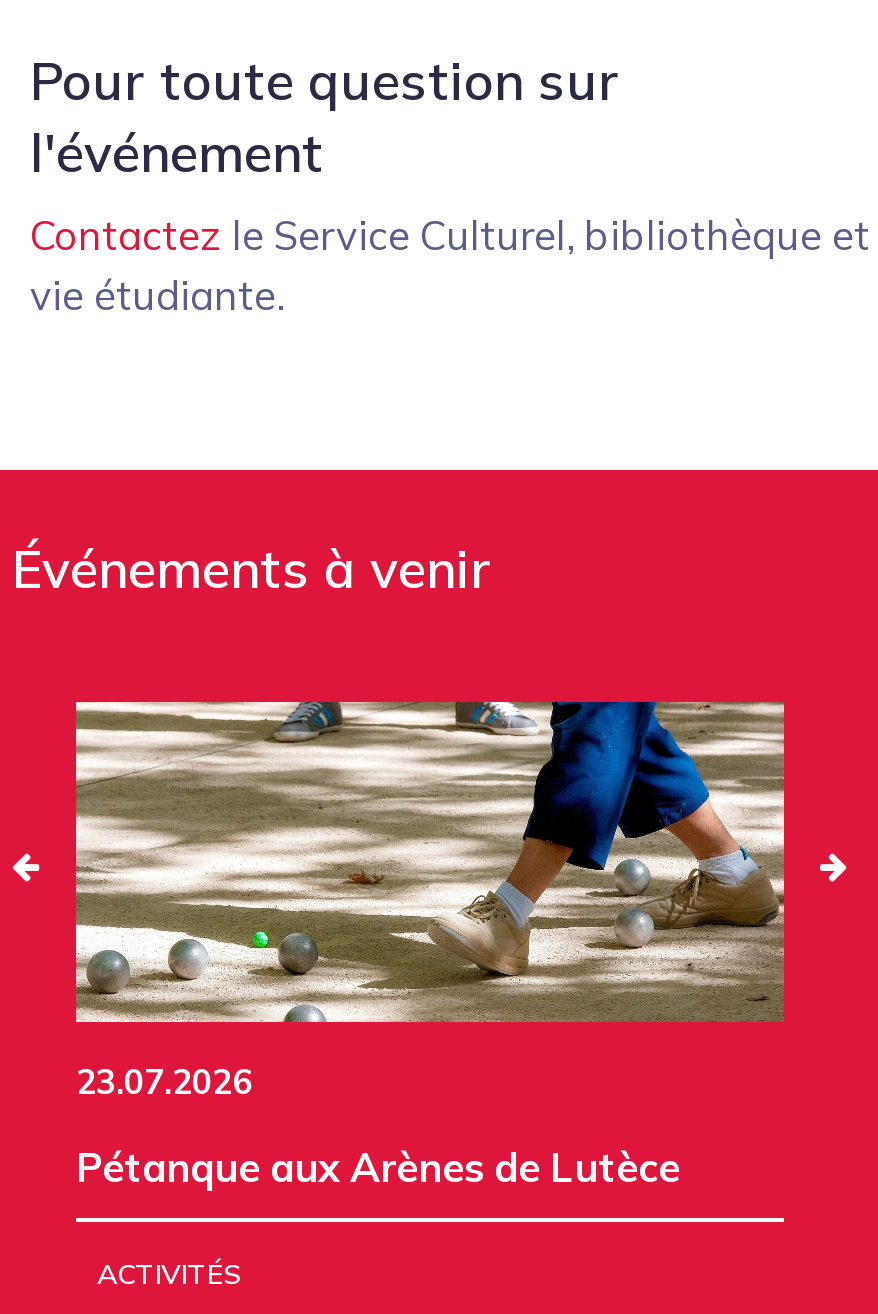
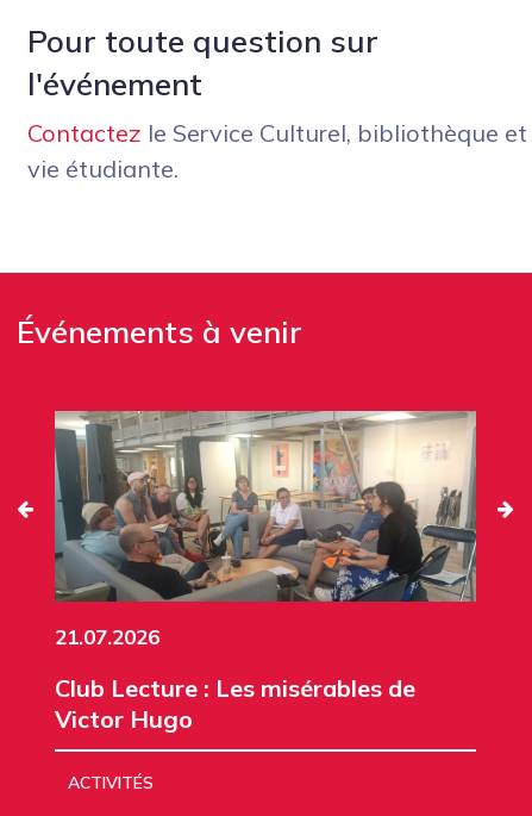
- [image]
- 23.07.2026
+ [image]
+ 21.07.2026

- Pétanque aux Arènes de Lutèce
+ Club Lecture : Les misérables de
+ Victor Hugo
